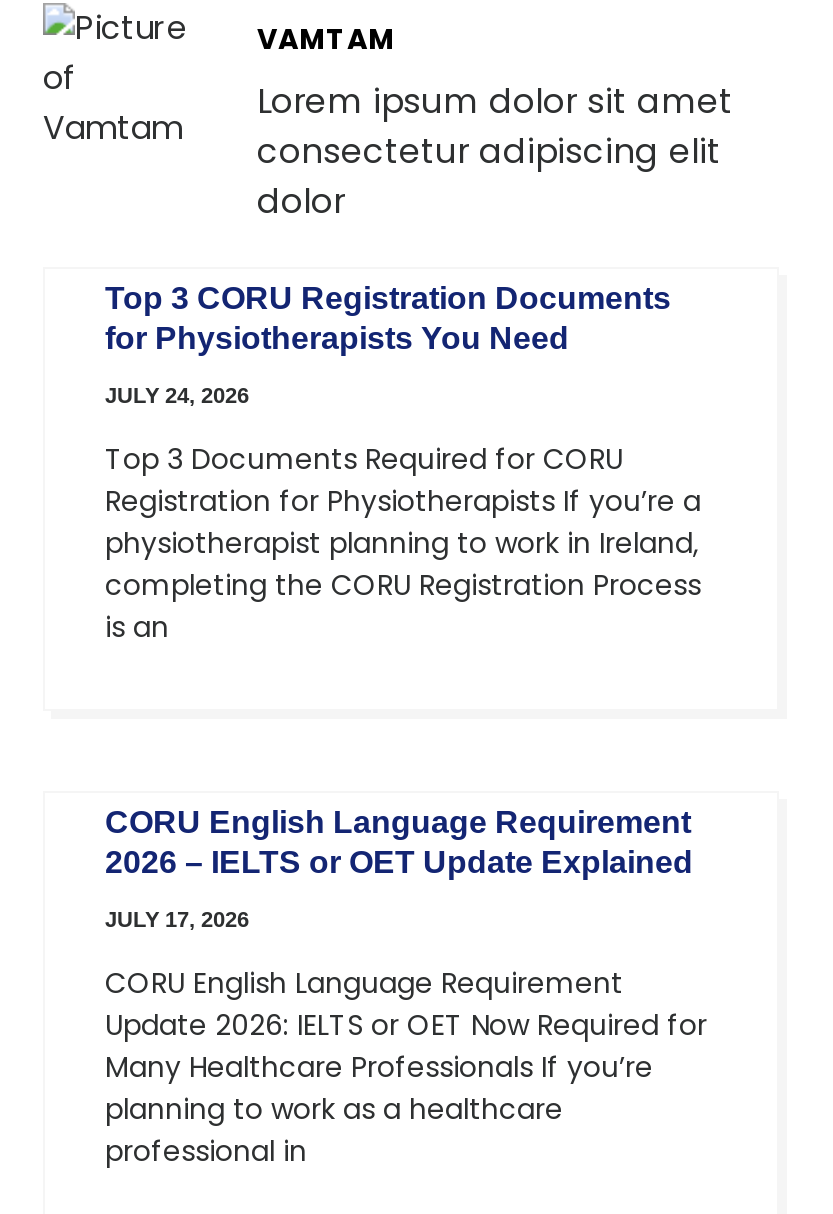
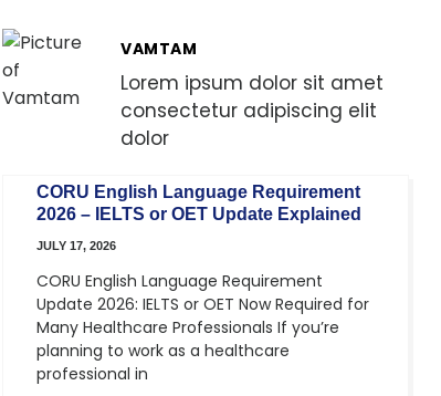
- Top 3 CORU Registration Documents
- for Physiotherapists You Need
- JULY 24, 2026
- Top 3 Documents Required for CORU
- Registration for Physiotherapists If you’re a
- physiotherapist planning to work in Ireland,
- completing the CORU Registration Process
- is an
